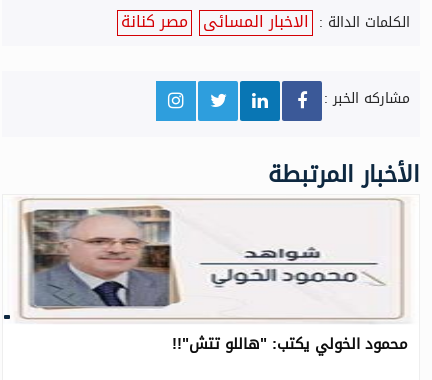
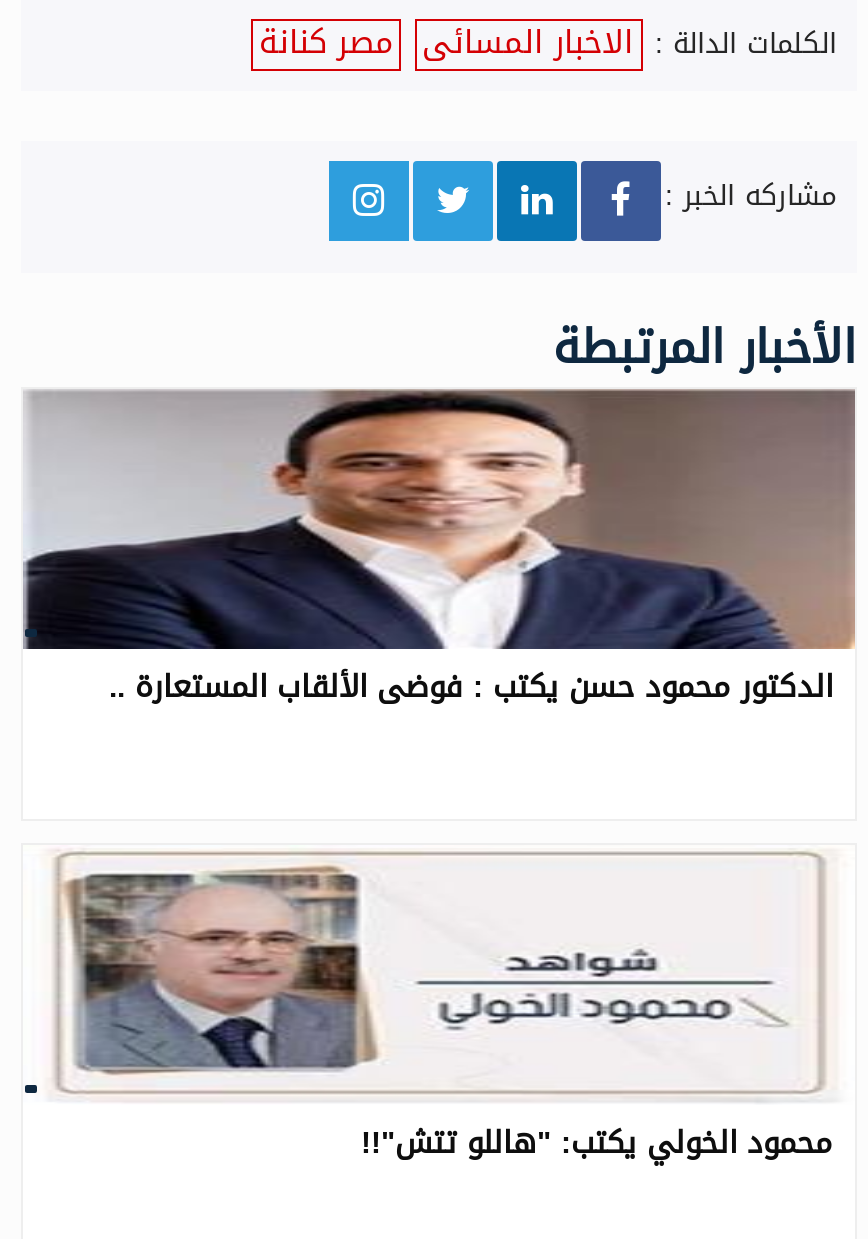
+ [image]
+ الدكتور محمود حسن يكتب : فوضى الألقاب المستعارة ..
